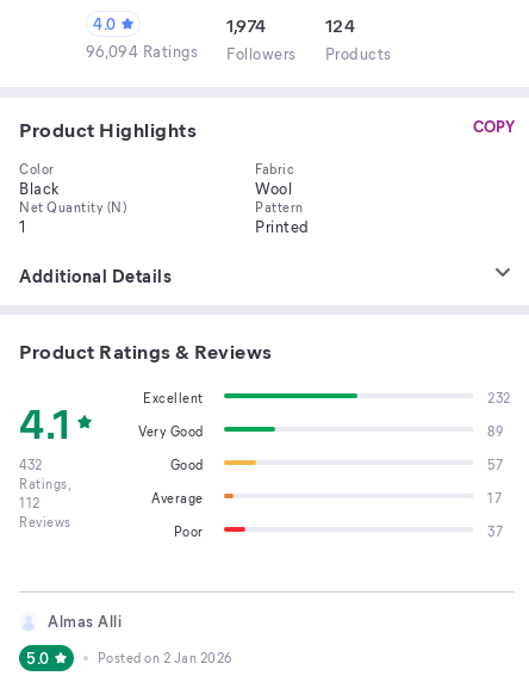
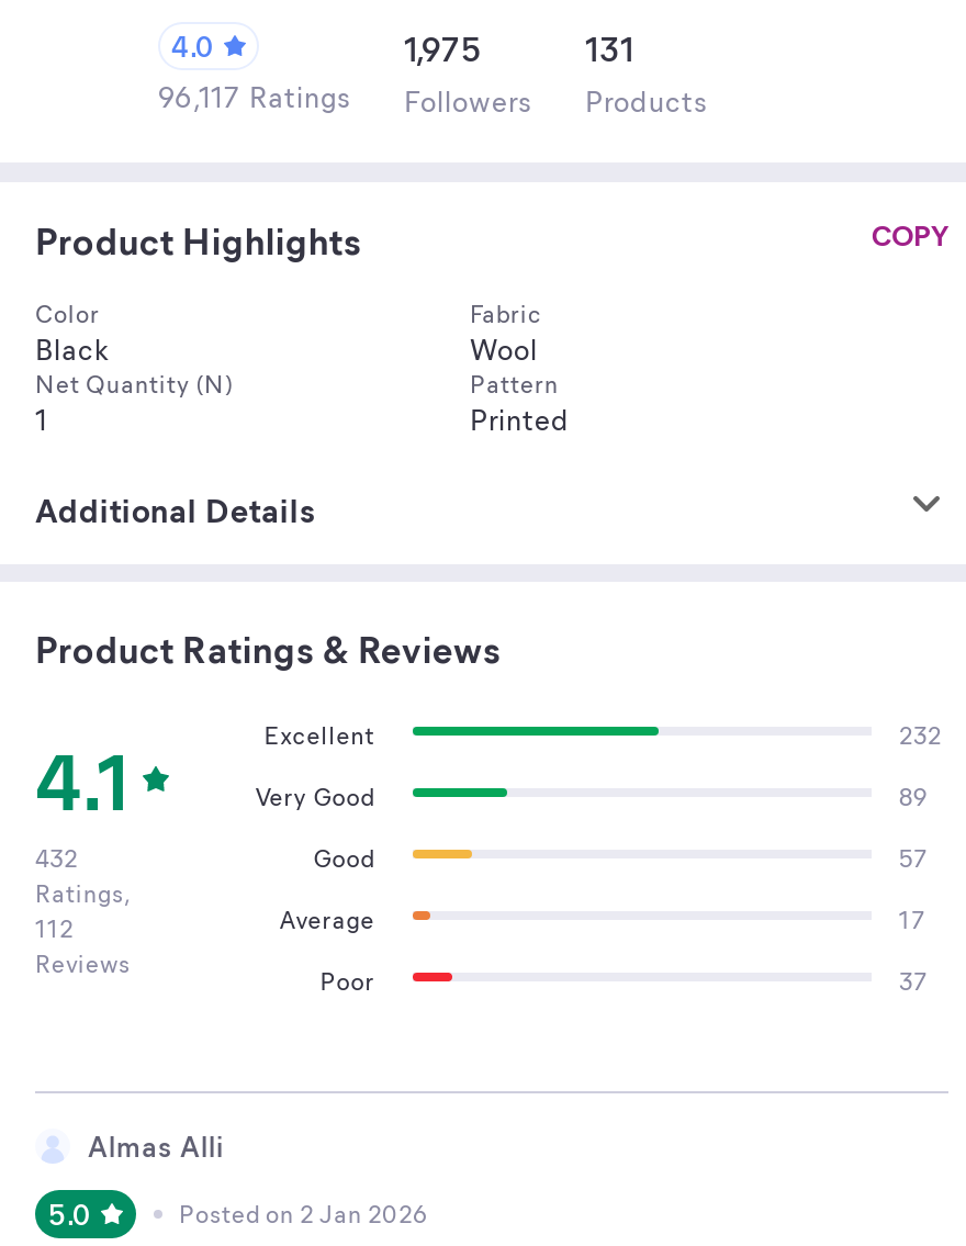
- 1,974
+ 1,975

- 124
+ 131

- 96,094 Ratings Followers Products
+ 96,117 Ratings Followers Products
